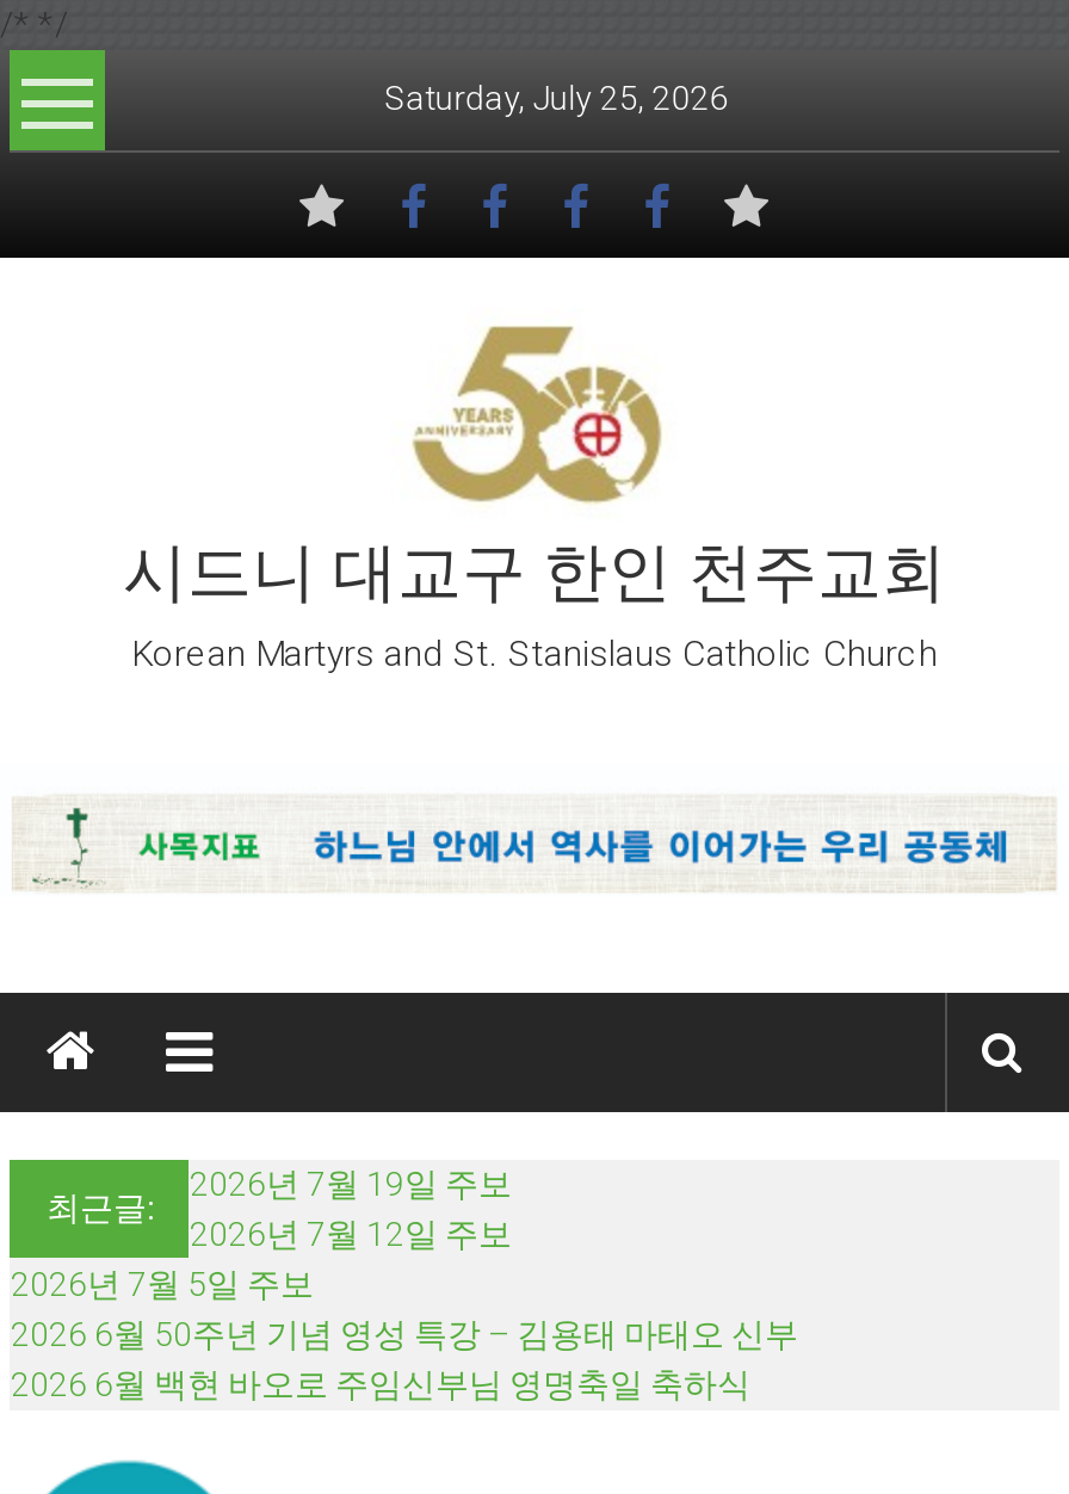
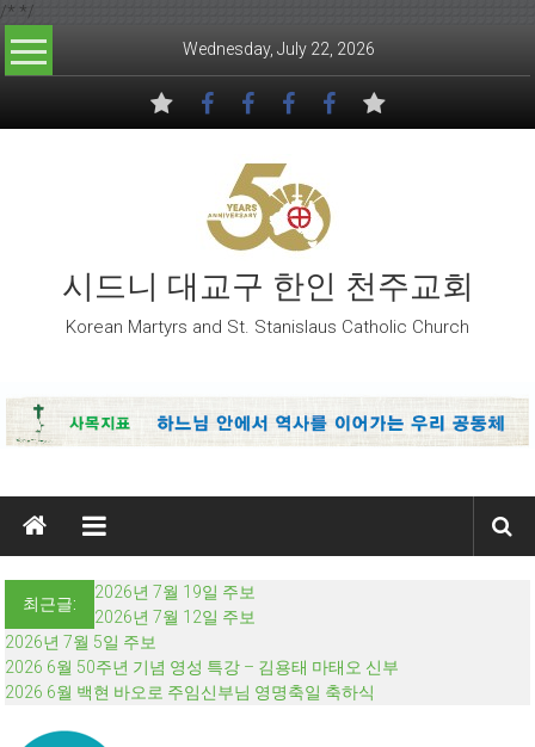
- Saturday, July 25, 2026
+ Wednesday, July 22, 2026
